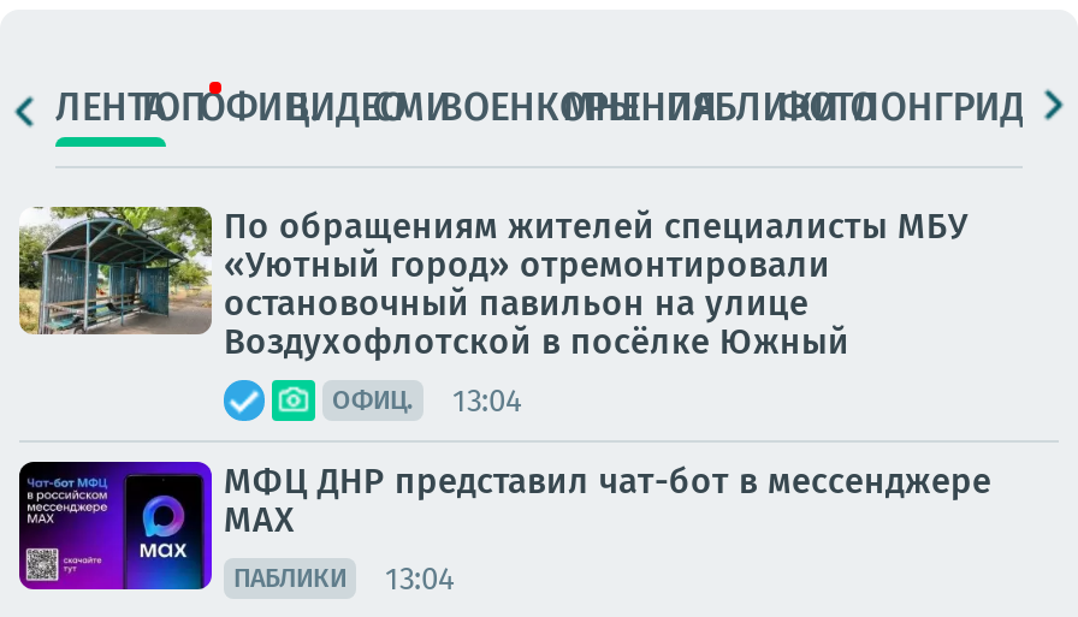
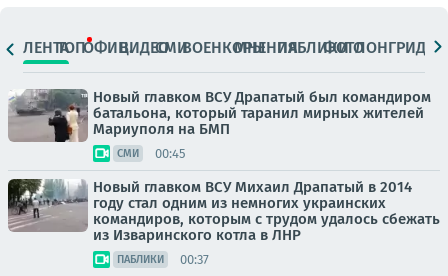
- [image]
- По обращениям жителей специалисты МБУ
- «Уютный город» отремонтировали
- остановочный павильон на улице
- Воздухофлотской в посёлке Южный
+ [image]
+ Новый главком ВСУ Драпатый был командиром
+ батальона, который таранил мирных жителей
+ Мариуполя на БМП

- ОФИЦ.
- 13:04
+ СМИ
+ 00:45

- [image]
- МФЦ ДНР представил чат-бот в мессенджере
- MAX
+ [image]
+ Новый главком ВСУ Михаил Драпатый в 2014
+ году стал одним из немногих украинских
+ командиров, которым с трудом удалось сбежать
+ из Изваринского котла в ЛНР

- ПАБЛИКИ 13:04
+ ПАБЛИКИ 00:37
